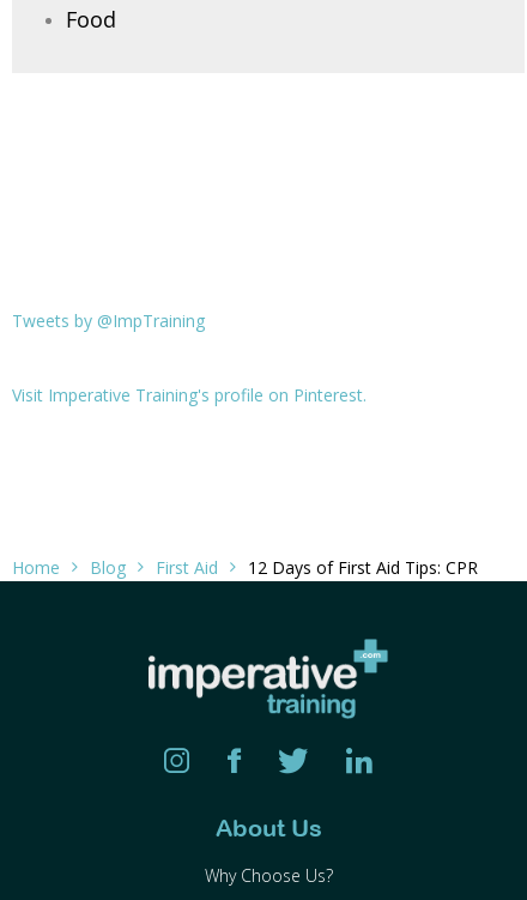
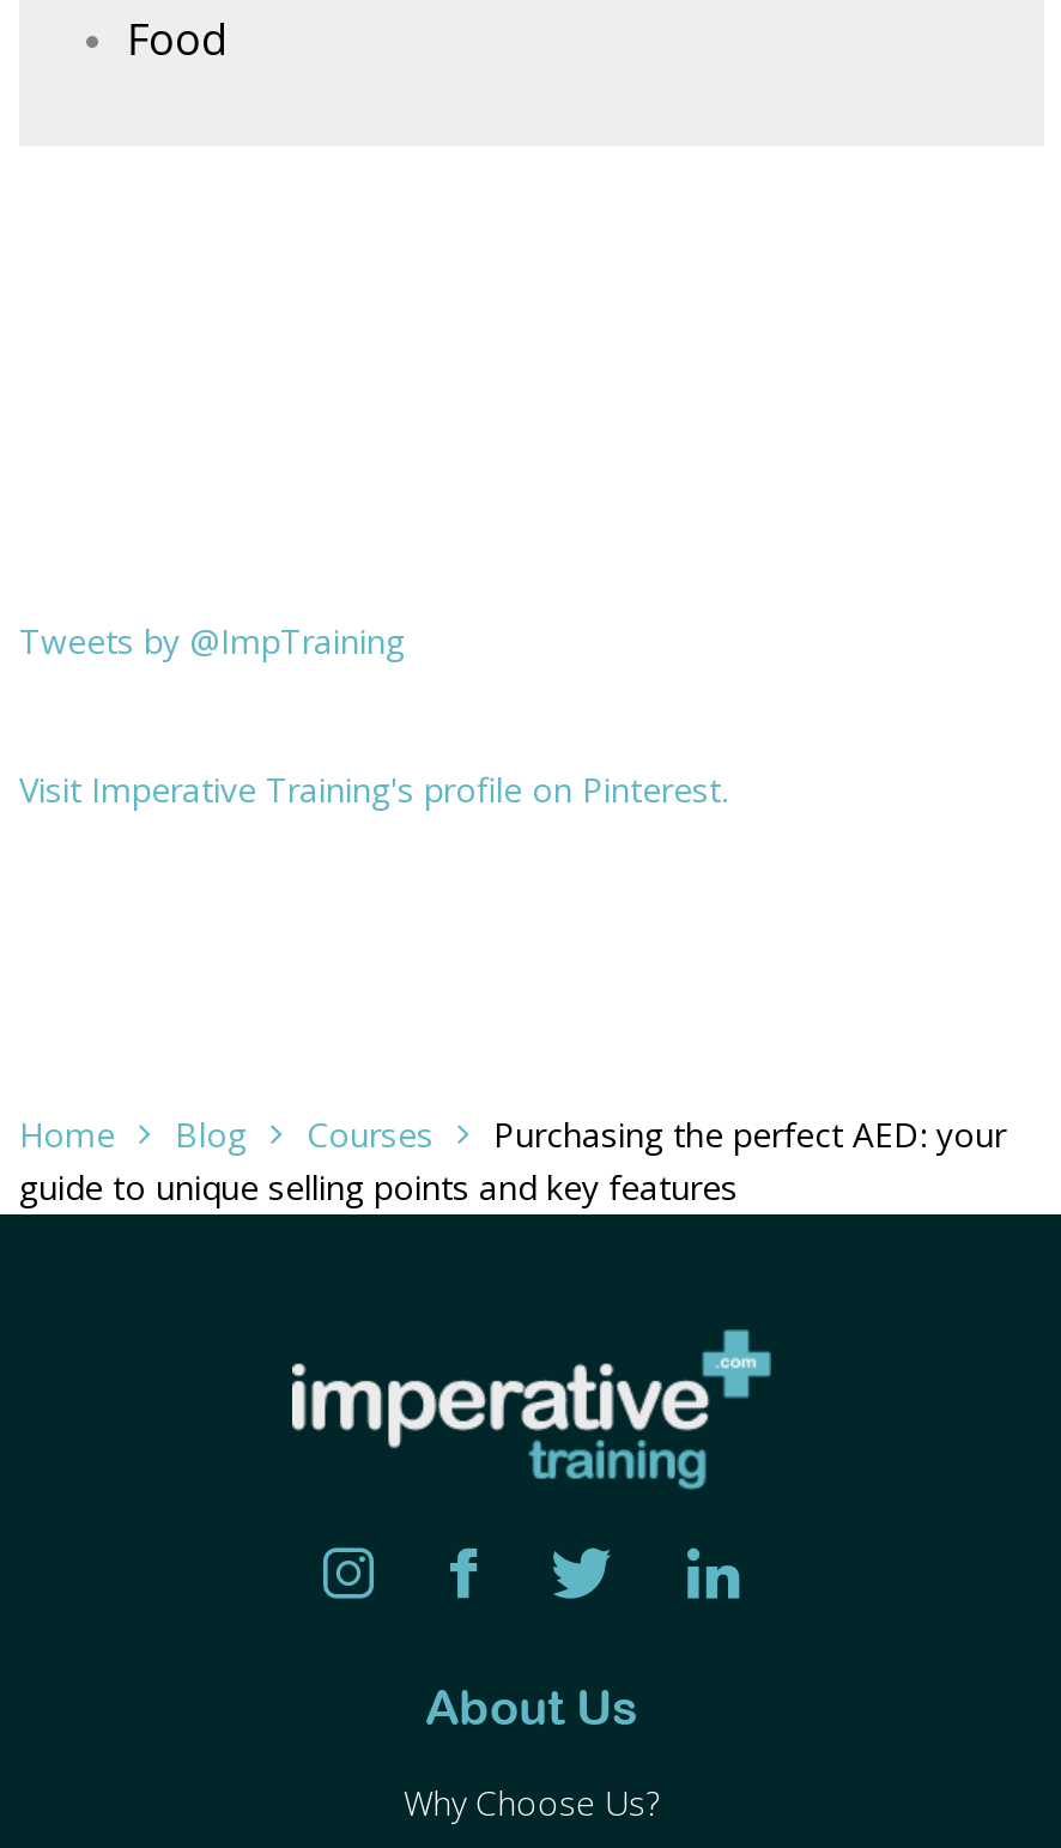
- First Aid
- 12 Days of First Aid Tips: CPR
+ Courses
+ Purchasing the perfect AED: your
+ guide to unique selling points and key features
